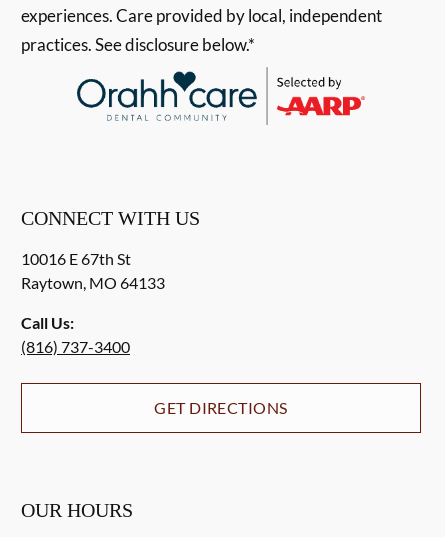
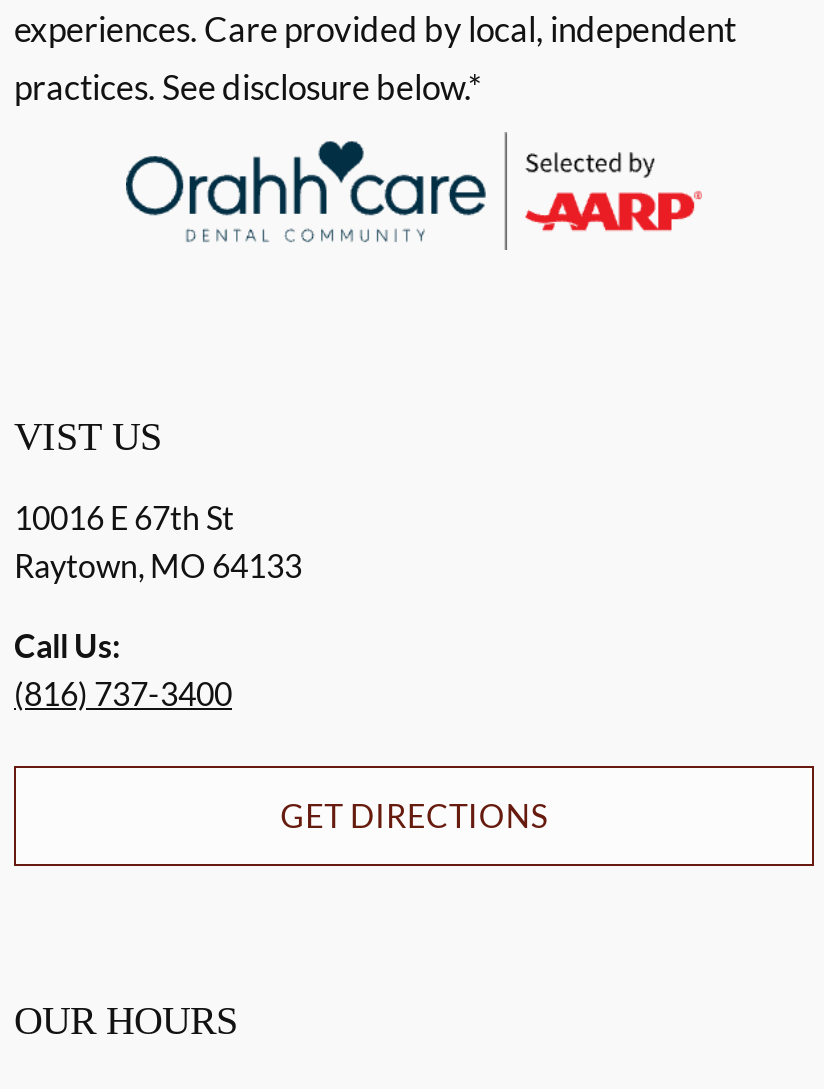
- CONNECT WITH US
+ VIST US
